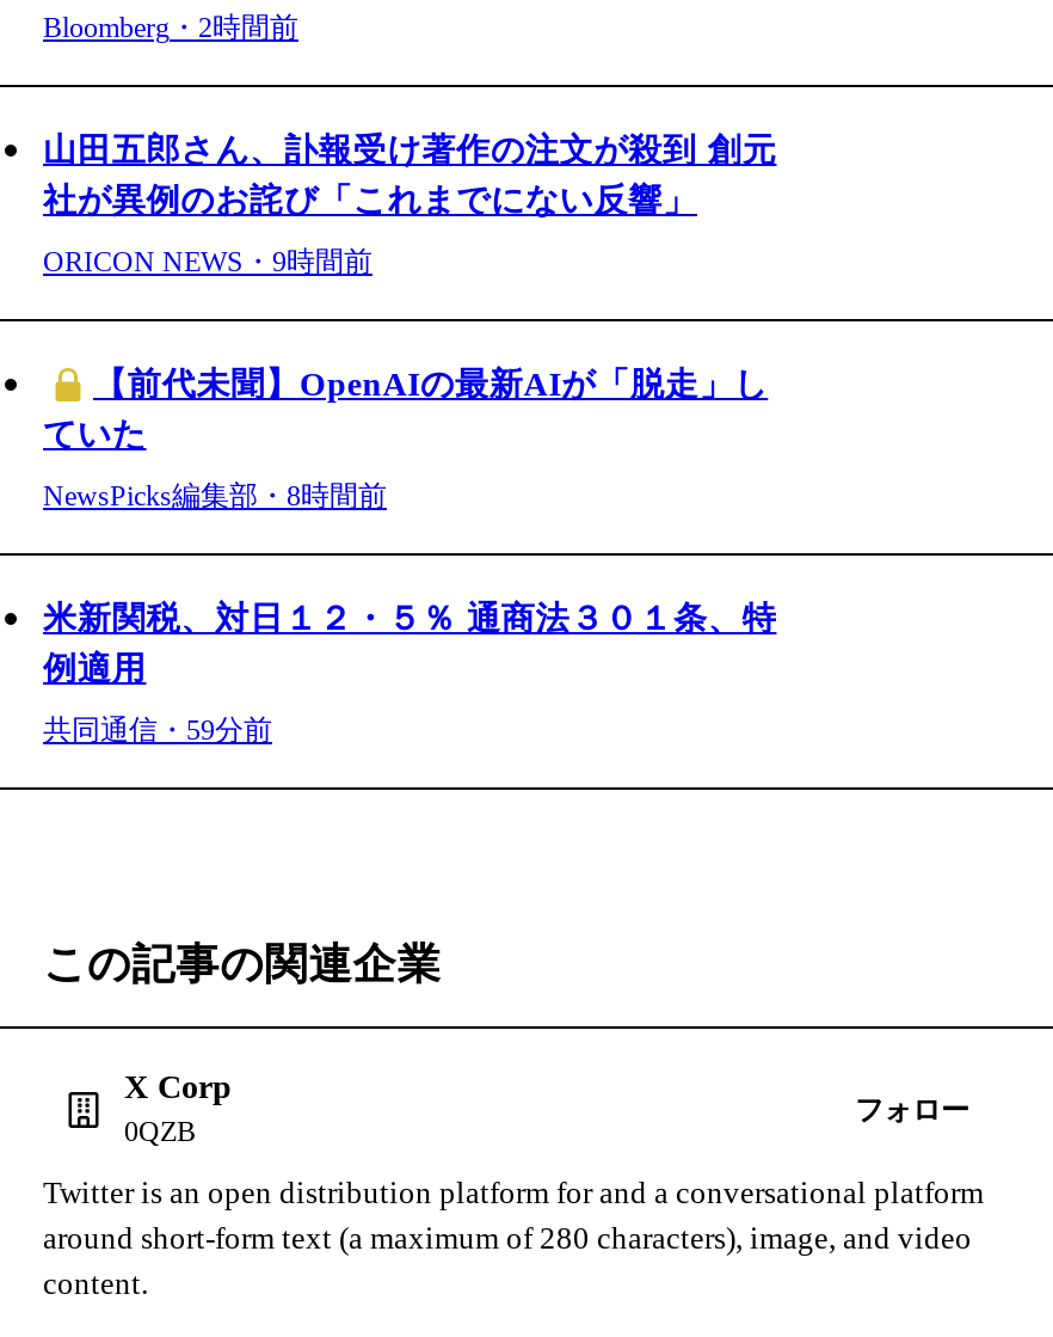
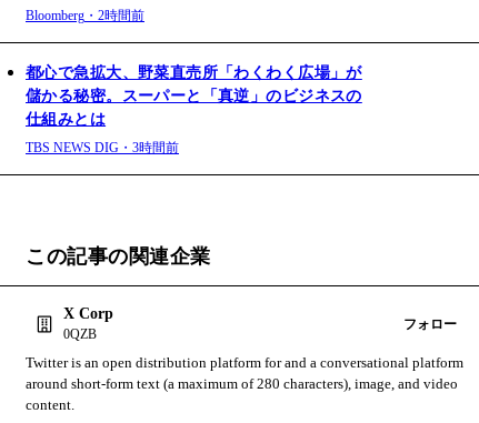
- 山田五郎さん、訃報受け著作の注文が殺到 創元
- 社が異例のお詫び「これまでにない反響」
- ORICON NEWS・9時間前
- 【前代未聞】OpenAIの最新AIが「脱走」し
- ていた
- NewsPicks編集部・8時間前
- 米新関税、対日１２・５％ 通商法３０１条、特
- 例適用
- 共同通信・59分前
+ 都心で急拡大、野菜直売所「わくわく広場」が
+ 儲かる秘密。スーパーと「真逆」のビジネスの
+ 仕組みとは
+ TBS NEWS DIG・3時間前
